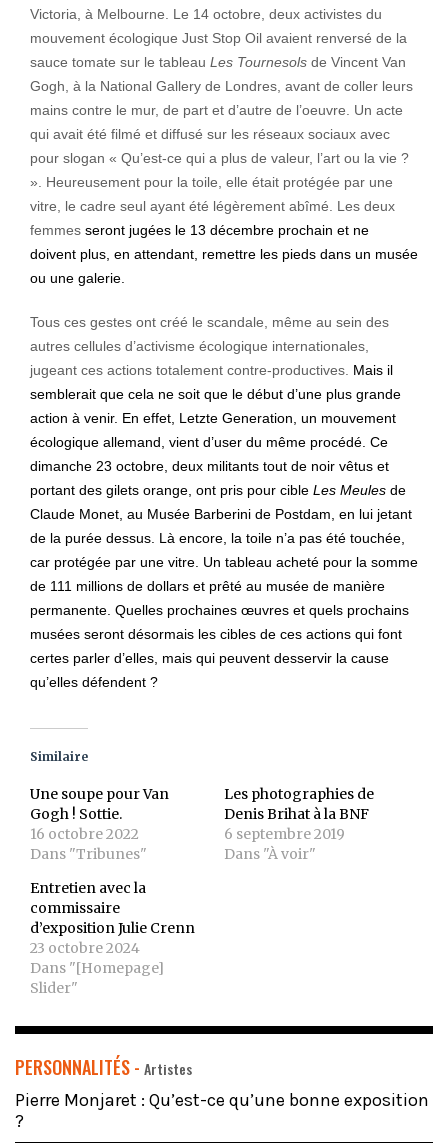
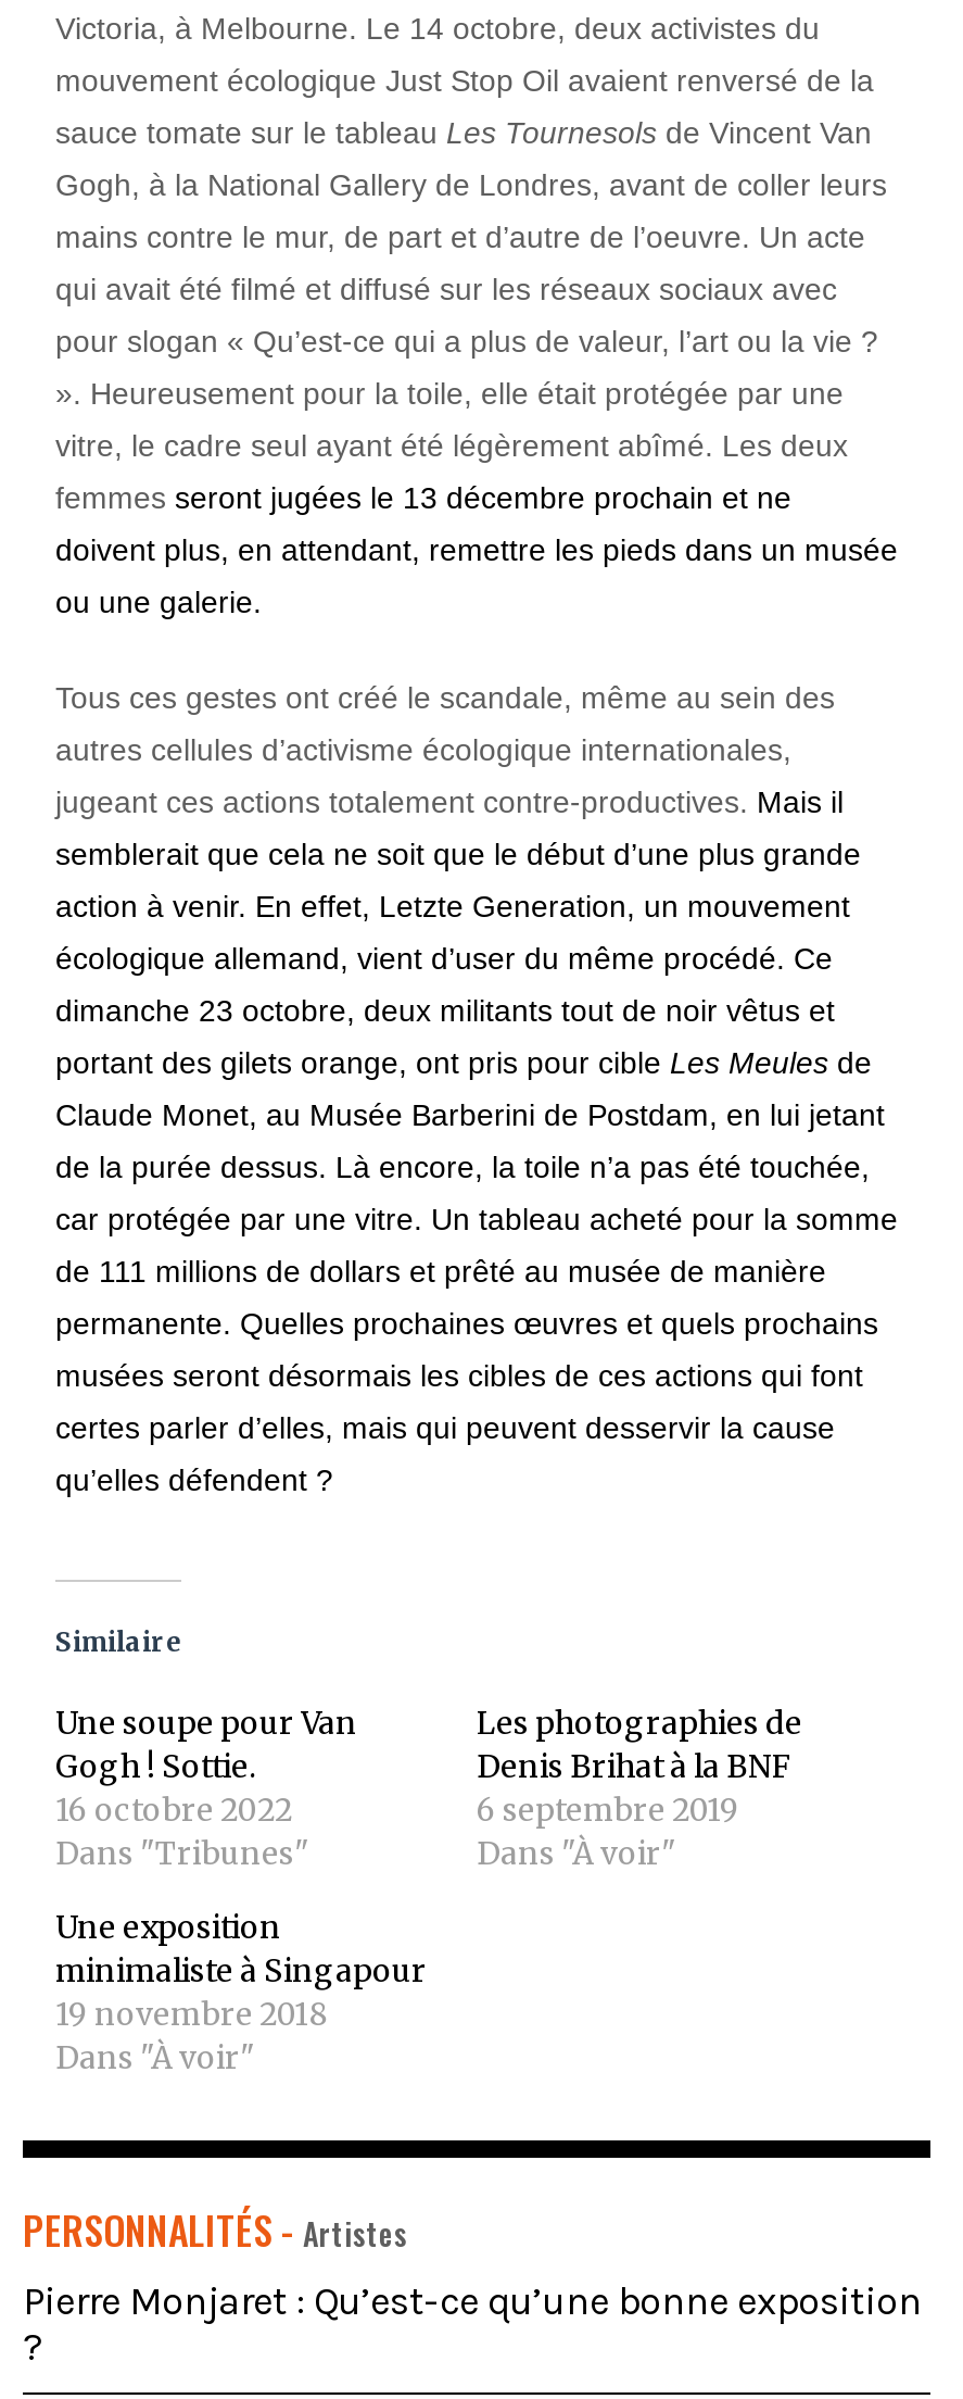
- Entretien avec la
- commissaire
- d’exposition Julie Crenn
- 23 octobre 2024
- Dans "[Homepage]
- Slider"
+ Une exposition
+ minimaliste à Singapour
+ 19 novembre 2018
+ Dans "À voir"
